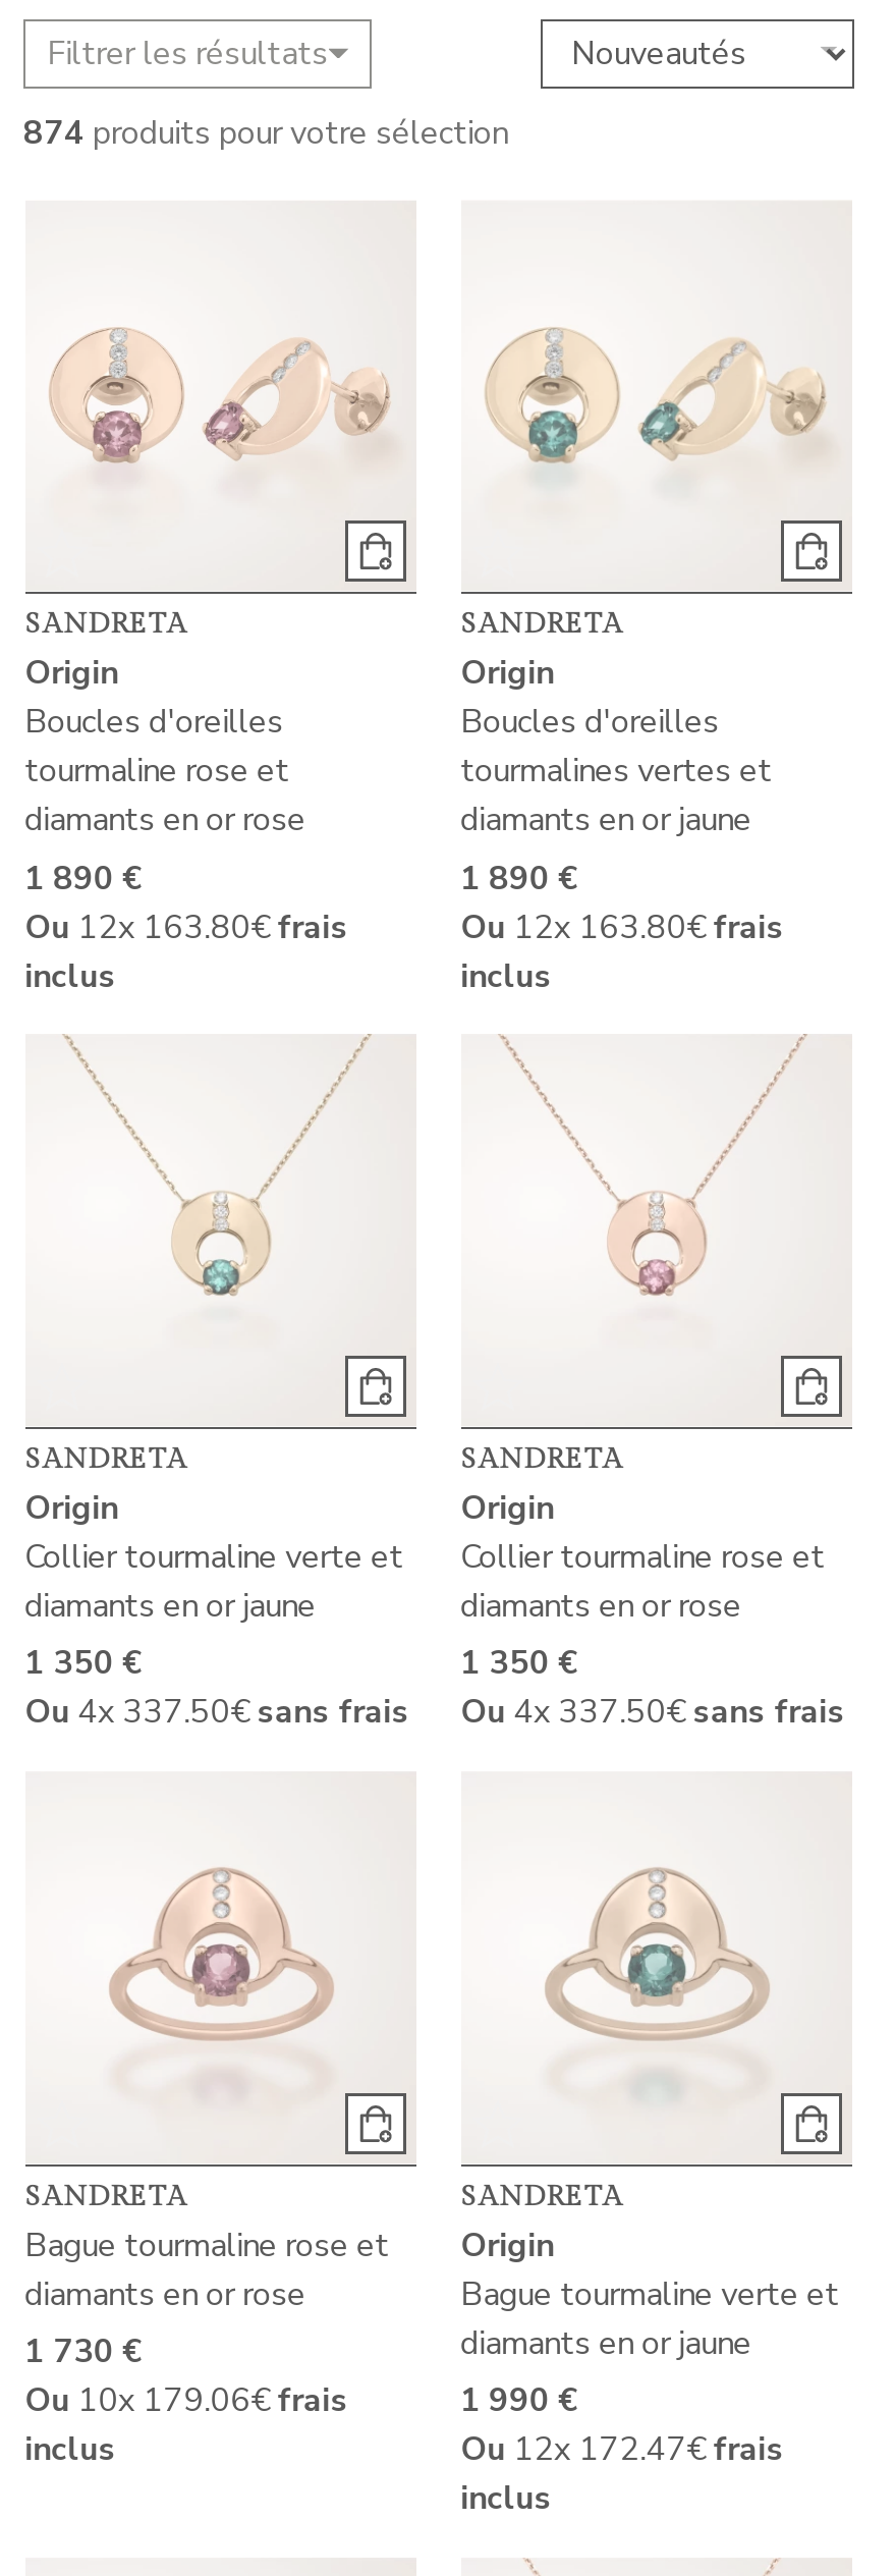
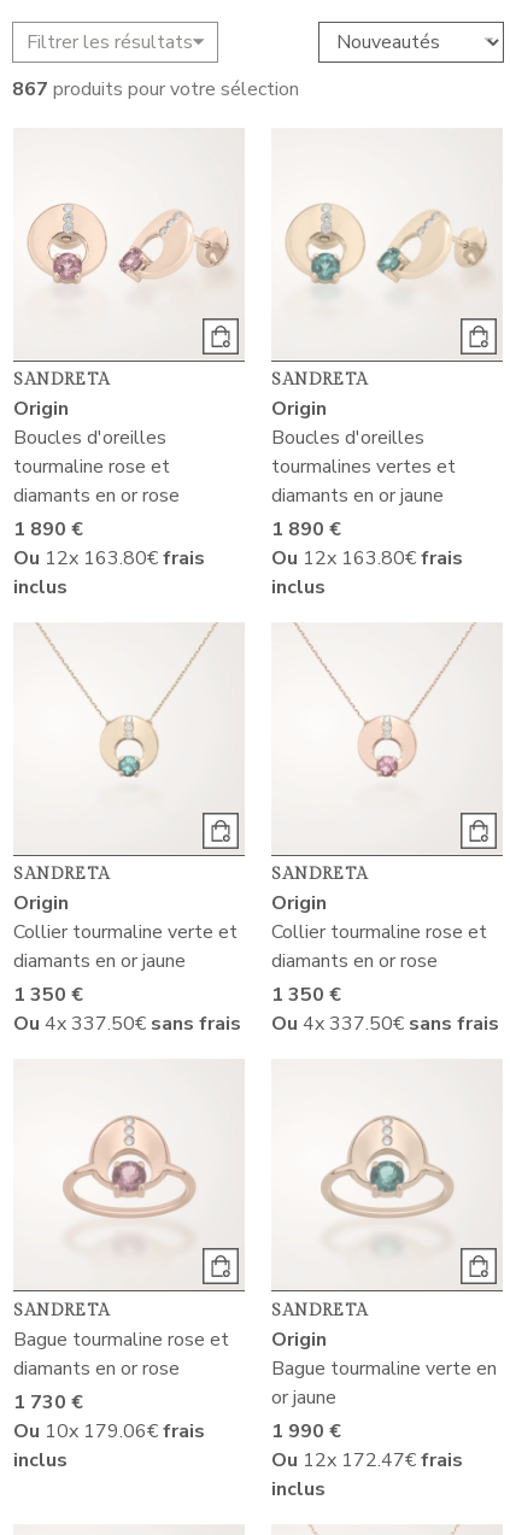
- 874 produits pour votre sélection
+ 867 produits pour votre sélection

- Bague tourmaline verte et
- diamants en or jaune
+ Bague tourmaline verte en
+ or jaune
